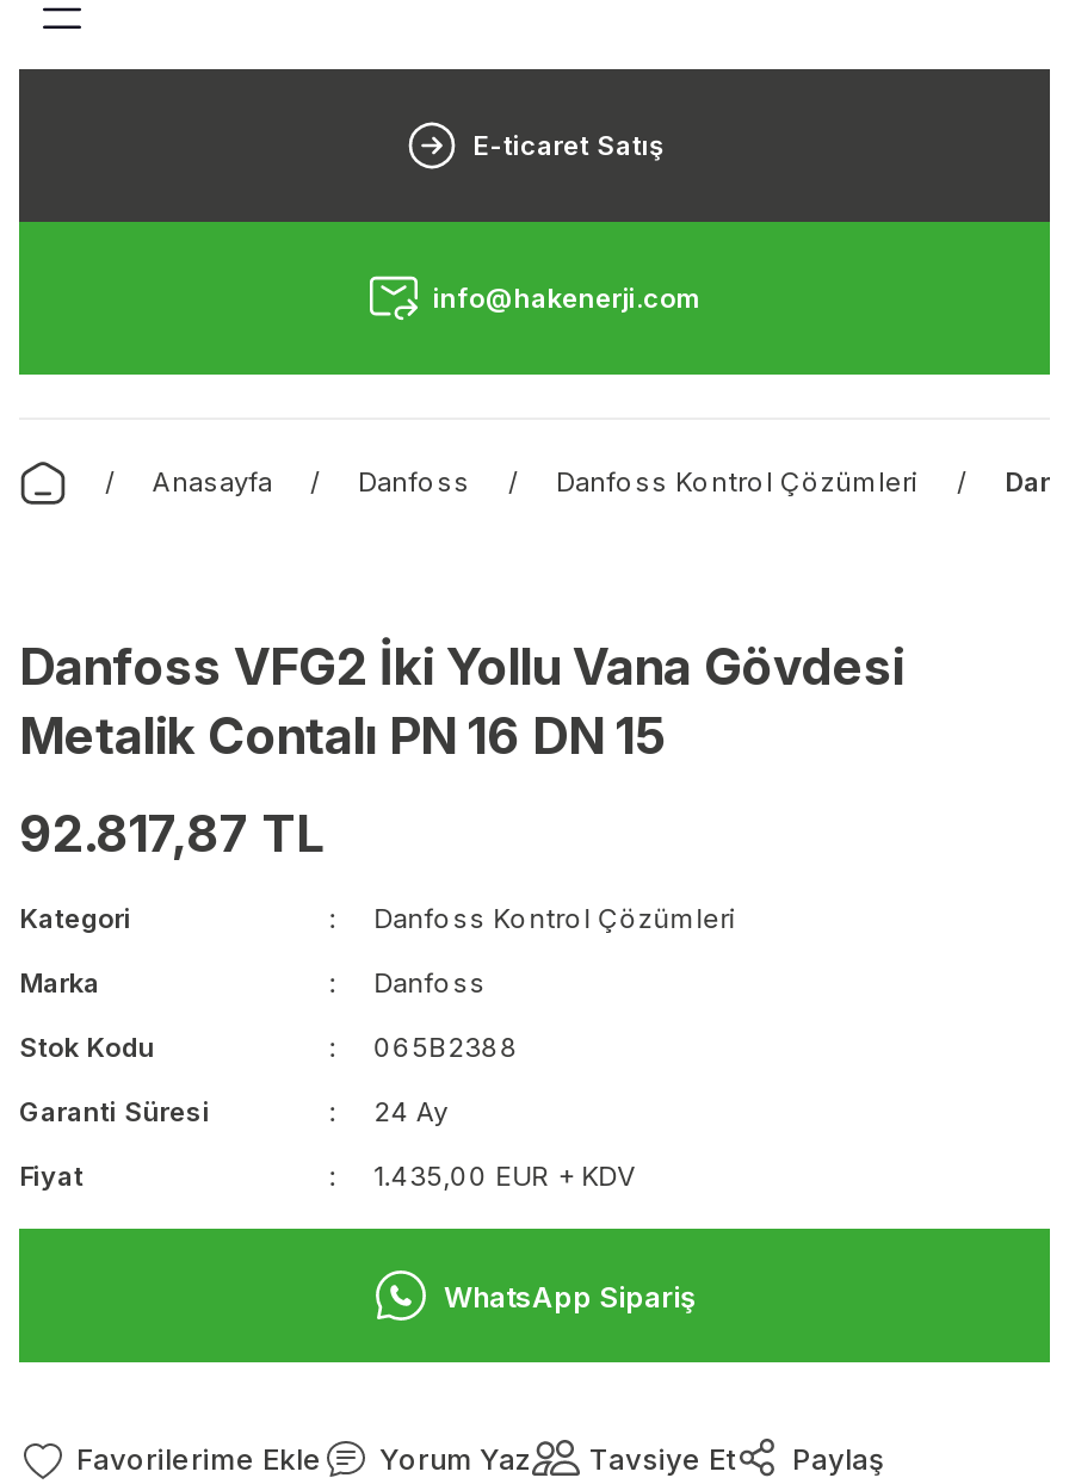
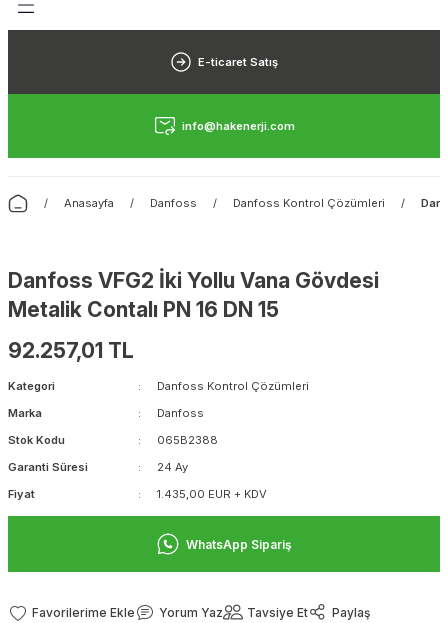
- 92.817,87 TL
+ 92.257,01 TL
